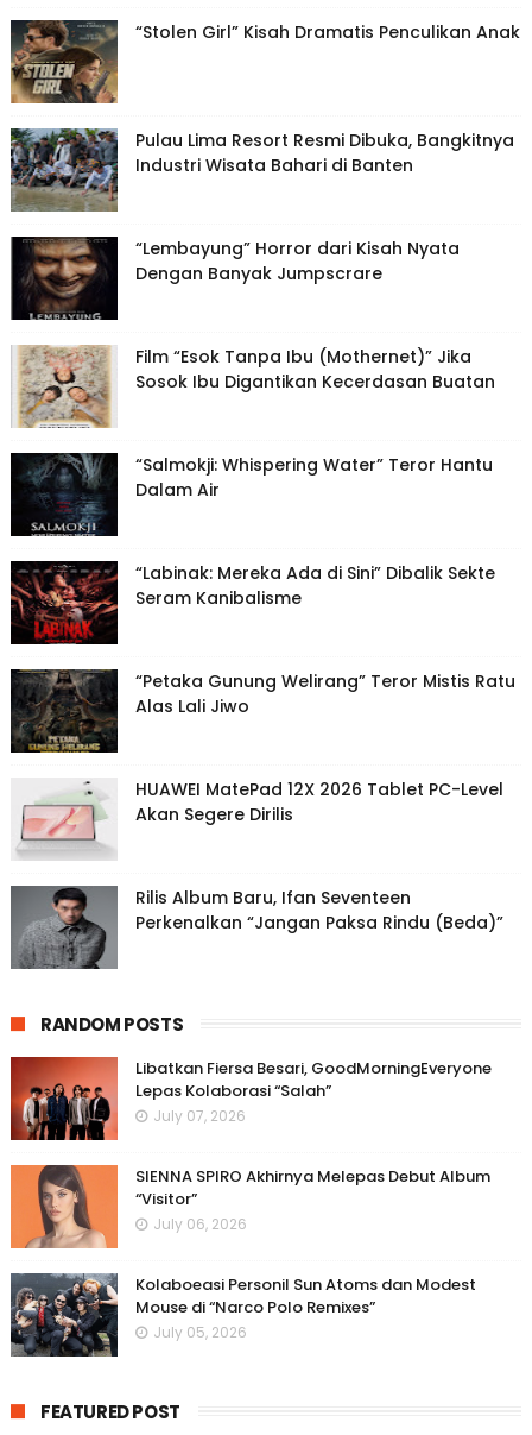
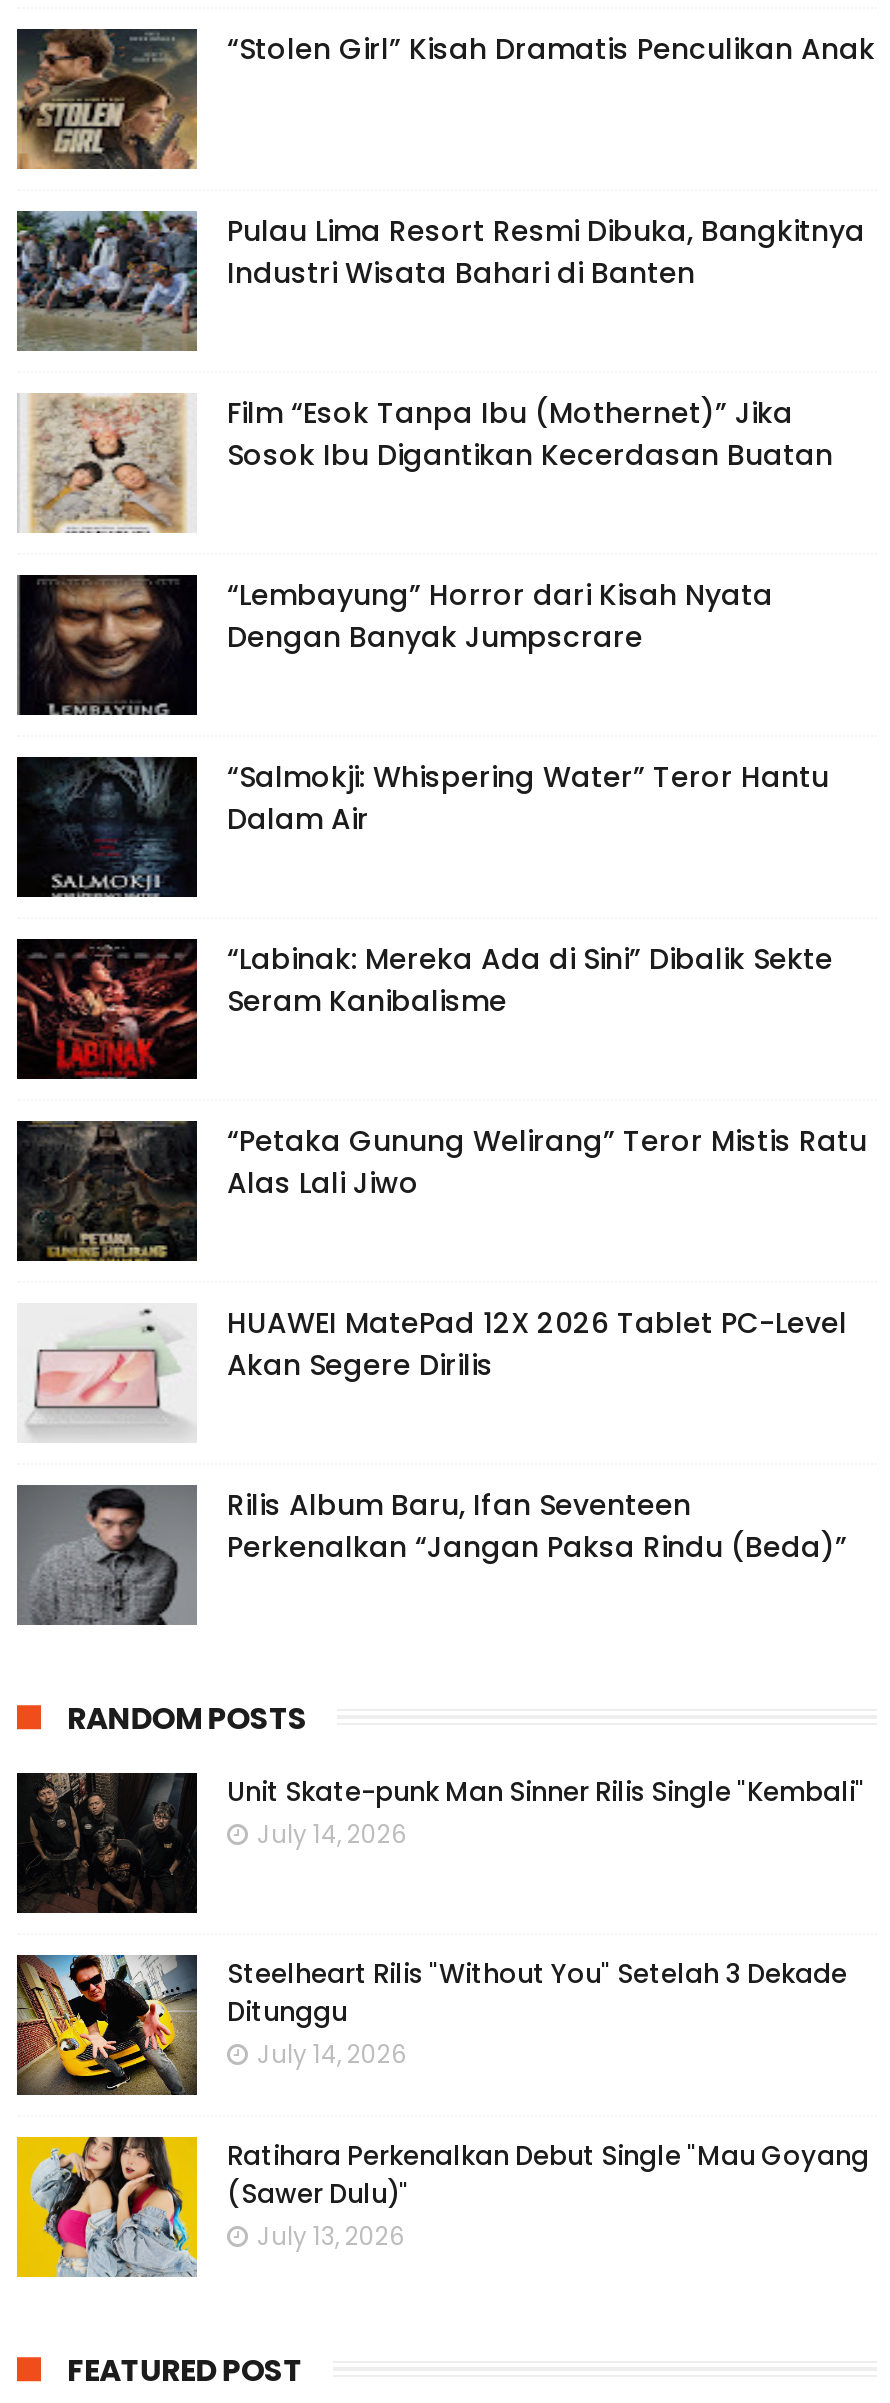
moved down: [image] | “Lembayung” Horror dari Kisah Nyata | Dengan Banyak Jumpscrare

moved up: [image] | Film “Esok Tanpa Ibu (Mothernet)” Jika | Sosok Ibu Digantikan Kecerdasan Buatan

- [image]
- Libatkan Fiersa Besari, GoodMorningEveryone
- Lepas Kolaborasi “Salah”
- July 07, 2026
+ [image]
+ Unit Skate-punk Man Sinner Rilis Single "Kembali"
+ July 14, 2026

- [image]
- SIENNA SPIRO Akhirnya Melepas Debut Album
- “Visitor”
- July 06, 2026
+ [image]
+ Steelheart Rilis "Without You" Setelah 3 Dekade
+ Ditunggu
+ July 14, 2026

- [image]
- Kolaboeasi Personil Sun Atoms dan Modest
- Mouse di “Narco Polo Remixes”
- July 05, 2026
+ [image]
+ Ratihara Perkenalkan Debut Single "Mau Goyang
+ (Sawer Dulu)"
+ July 13, 2026
